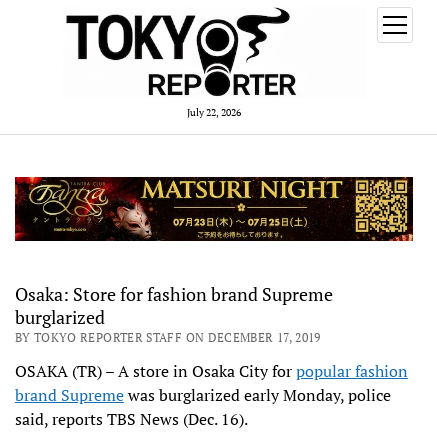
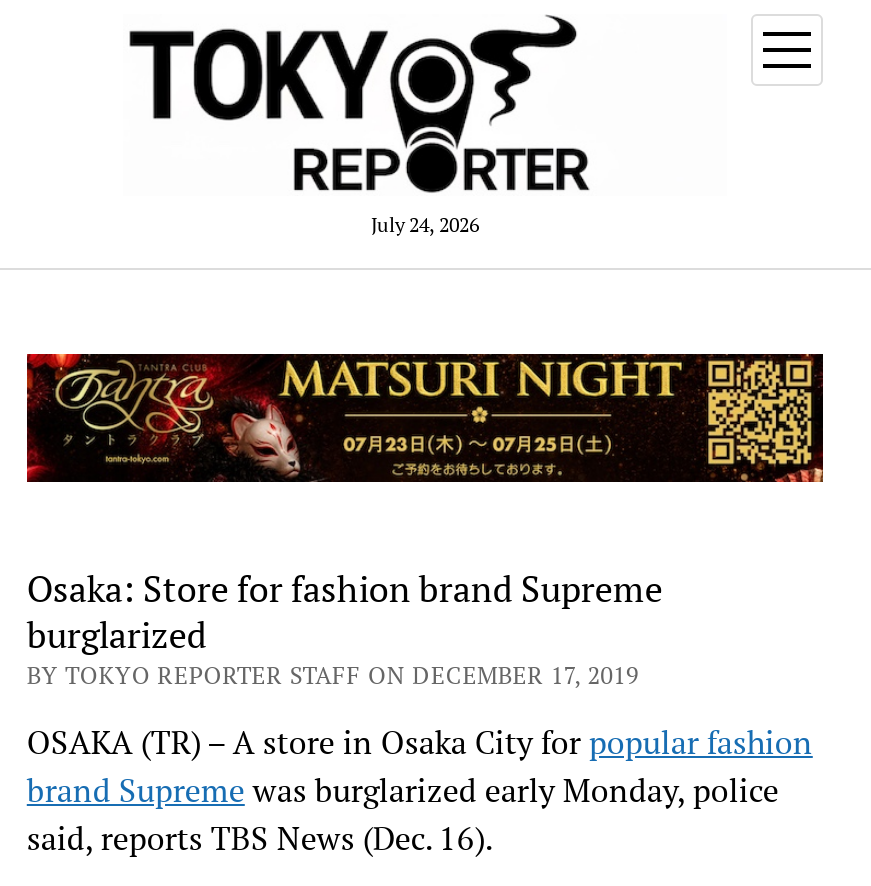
- July 22, 2026
+ July 24, 2026
